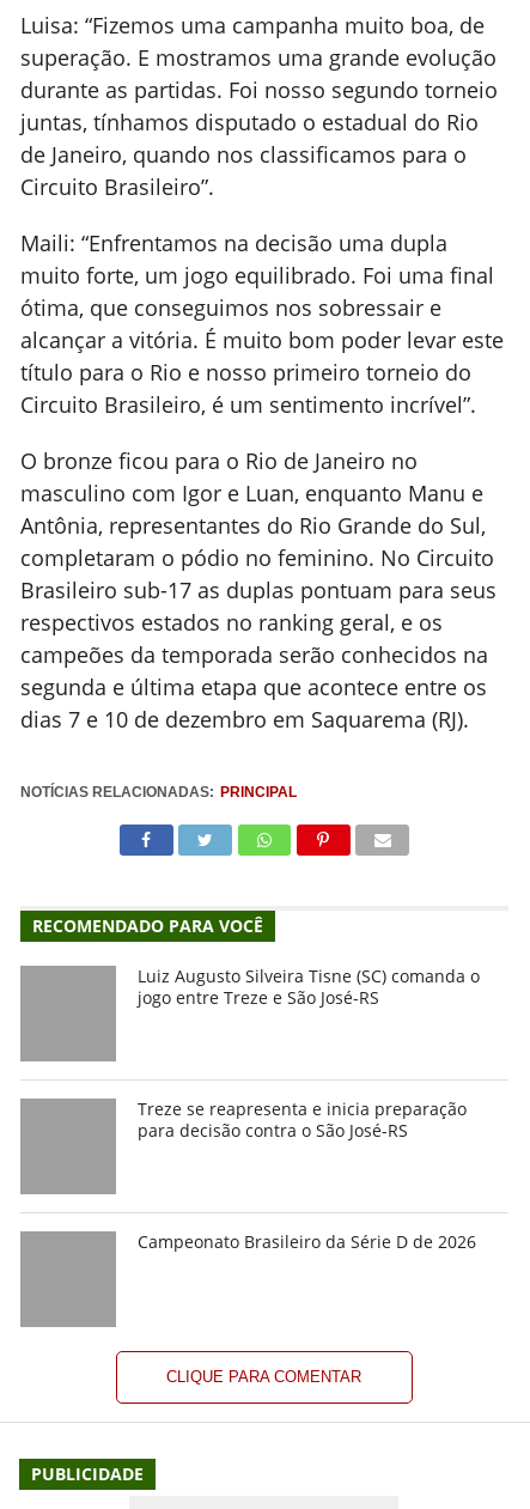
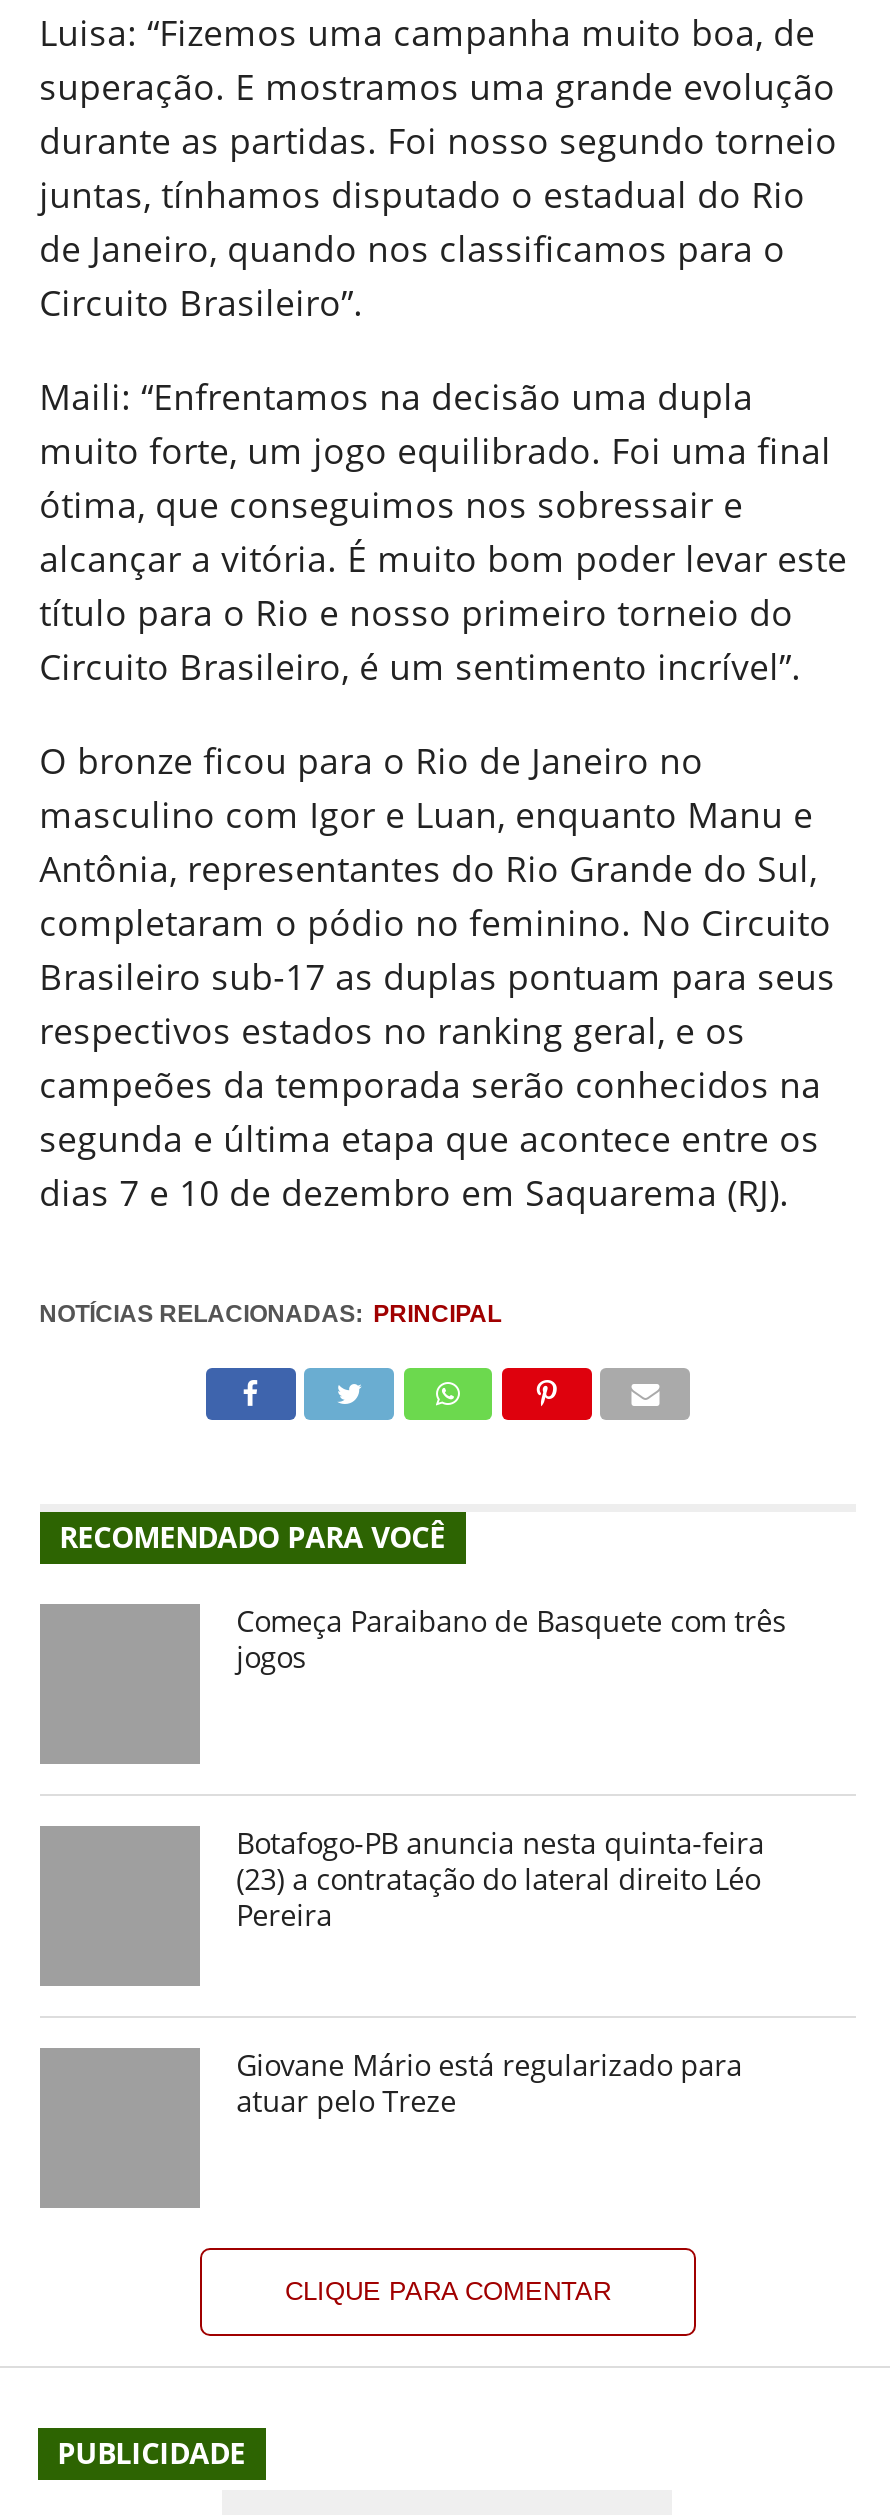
- Luiz Augusto Silveira Tisne (SC) comanda o
- jogo entre Treze e São José-RS
+ Começa Paraibano de Basquete com três
+ jogos

- Treze se reapresenta e inicia preparação
- para decisão contra o São José-RS
+ Botafogo-PB anuncia nesta quinta-feira
+ (23) a contratação do lateral direito Léo
+ Pereira

- Campeonato Brasileiro da Série D de 2026
+ Giovane Mário está regularizado para
+ atuar pelo Treze
